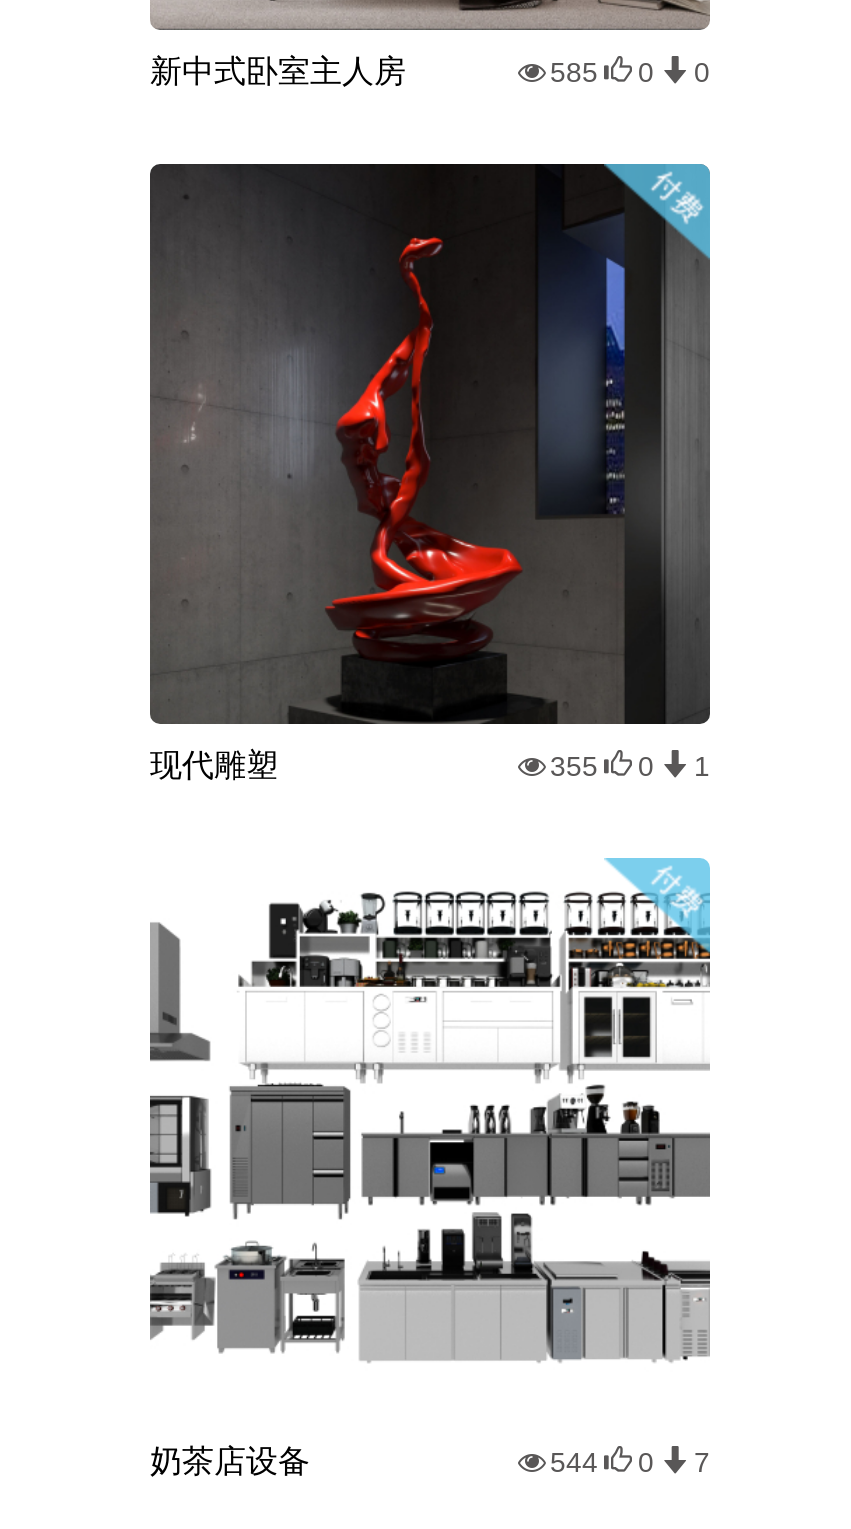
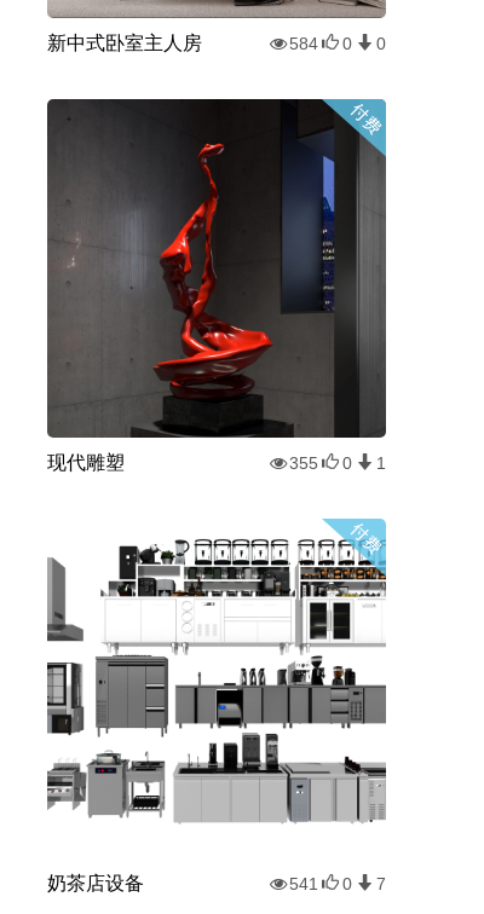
- 585 0 0
+ 584 0 0

- 544 0 7
+ 541 0 7
